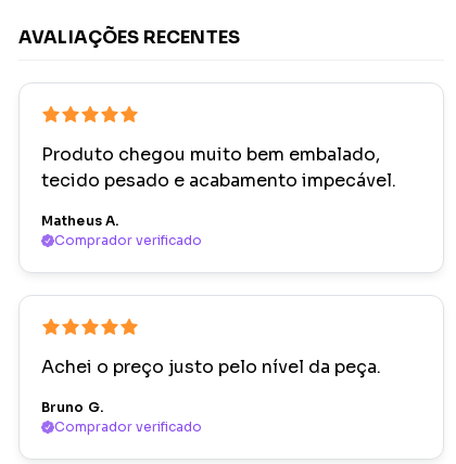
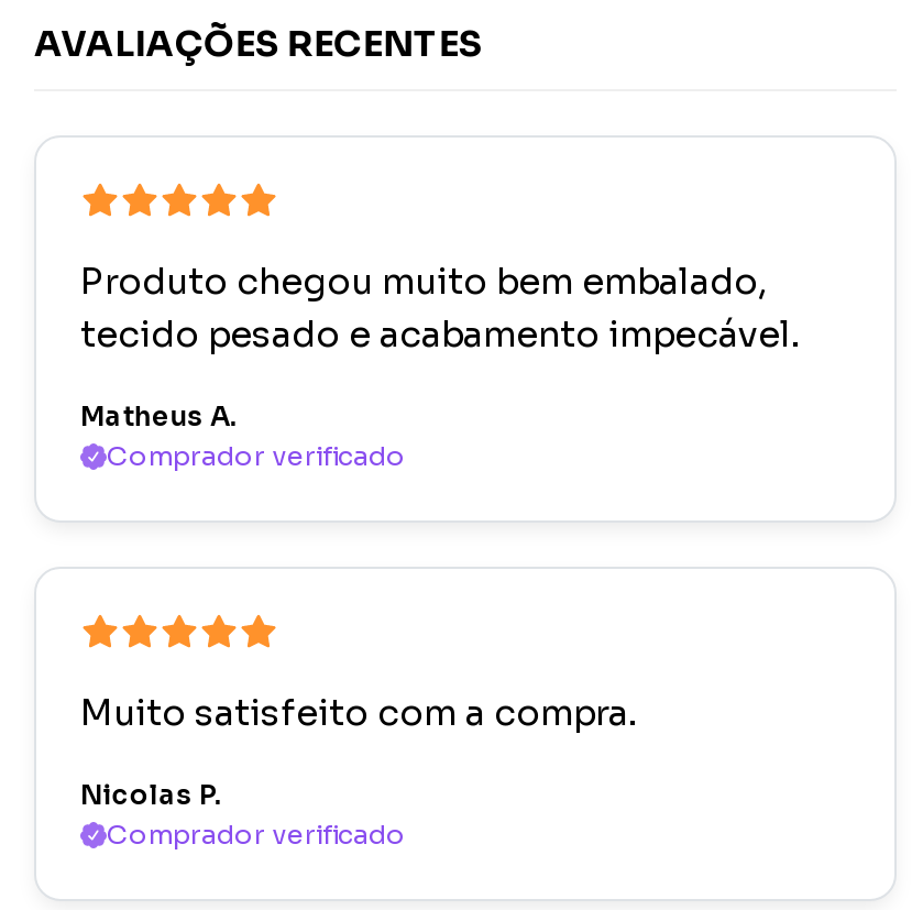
- Achei o preço justo pelo nível da peça.
+ Muito satisfeito com a compra.

- Bruno G.
+ Nicolas P.
